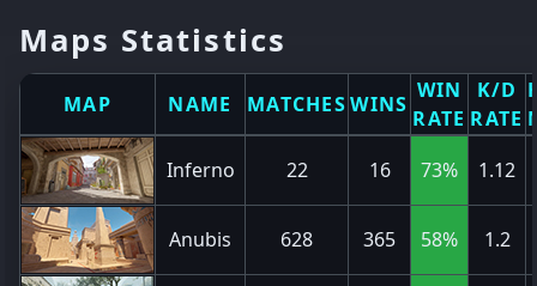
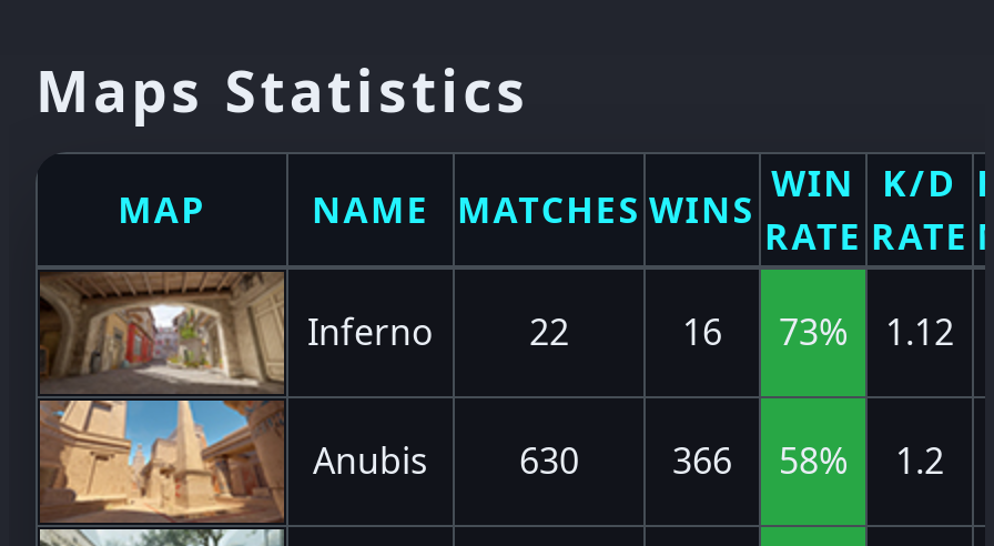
- 628
+ 630

- 365
+ 366
